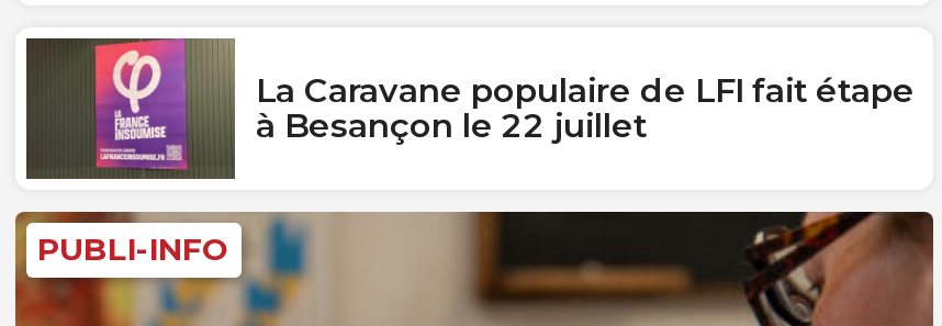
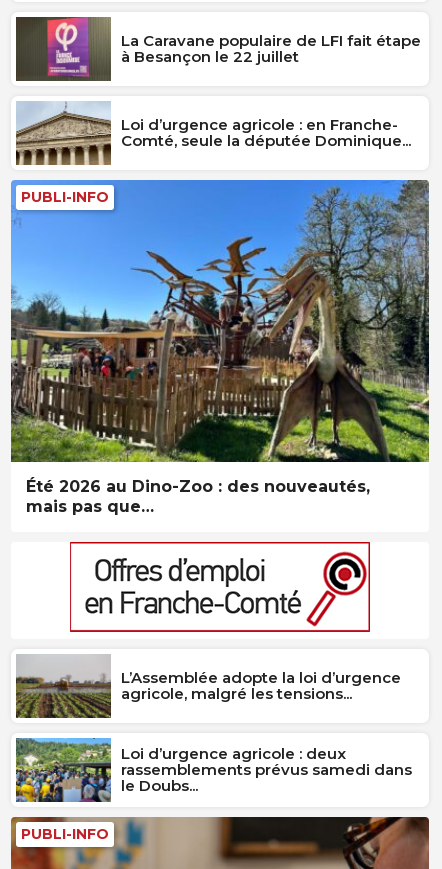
+ [image]
+ Été 2026 au Dino-Zoo : des nouveautés,
+ mais pas que…

+ [image]
+ Loi d’urgence agricole : en Franche-
+ Comté, seule la députée Dominique...
+ PUBLI-INFO

+ [image]

+ [image]

+ [image]
+ L’Assemblée adopte la loi d’urgence
+ agricole, malgré les tensions...
+ Loi d’urgence agricole : deux
+ rassemblements prévus samedi dans
+ le Doubs...
